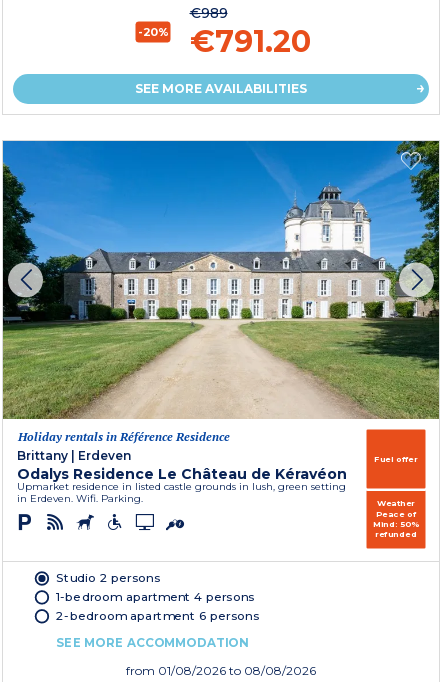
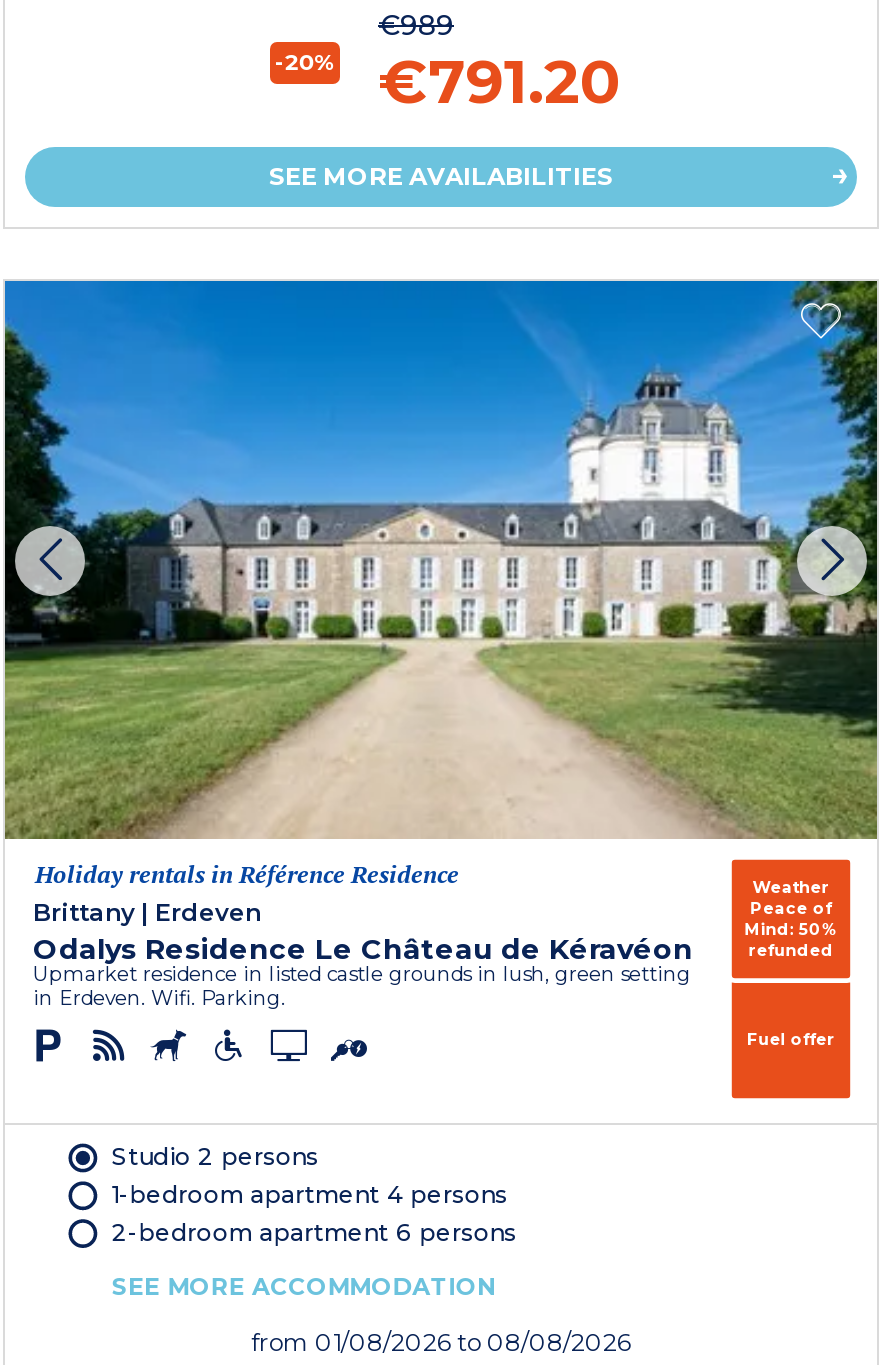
moved down: Fuel offer

moved up: Weather | Peace of | Mind: 50% | refunded
